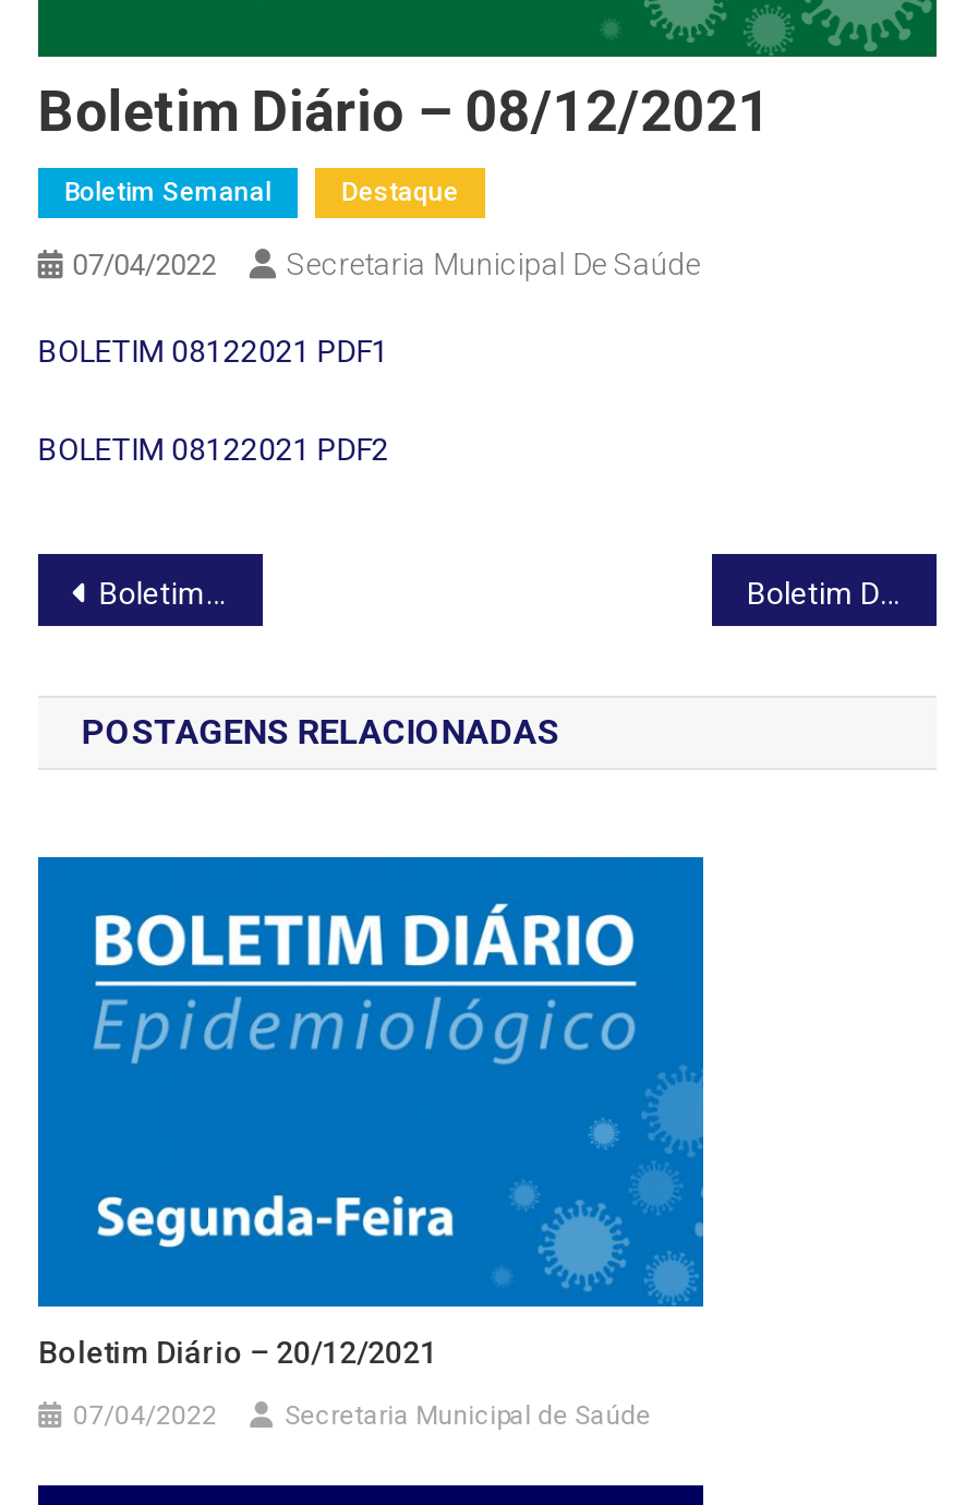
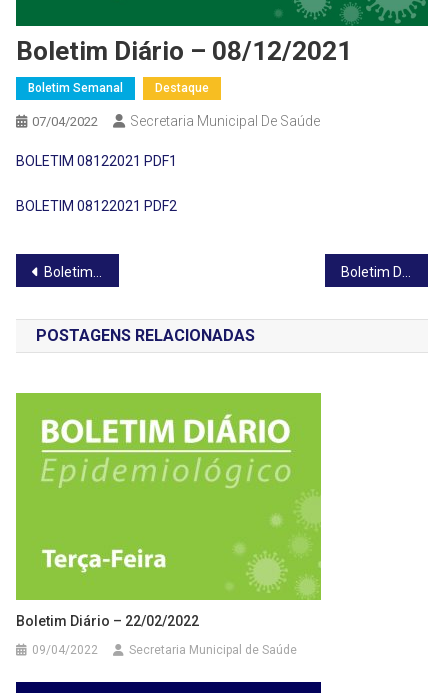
- [image]
- Boletim Diário – 20/12/2021
+ [image]
+ Boletim Diário – 22/02/2022

- 07/04/2022
+ 09/04/2022
